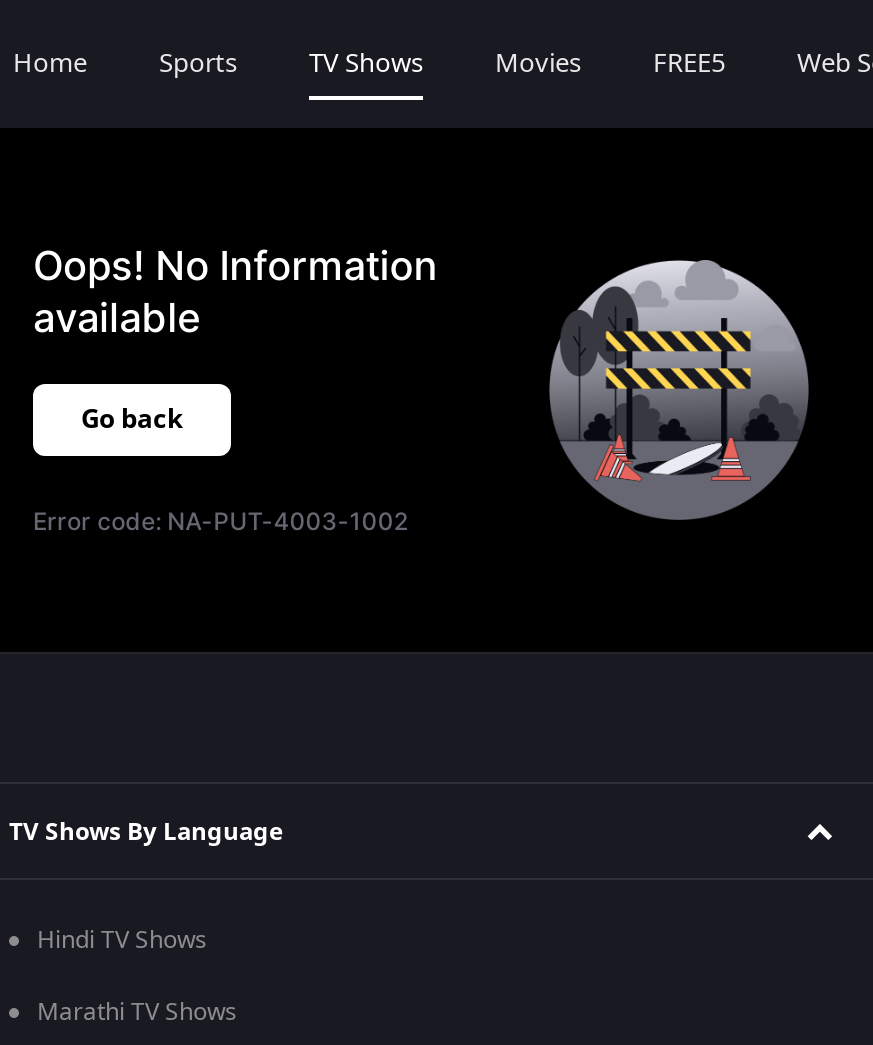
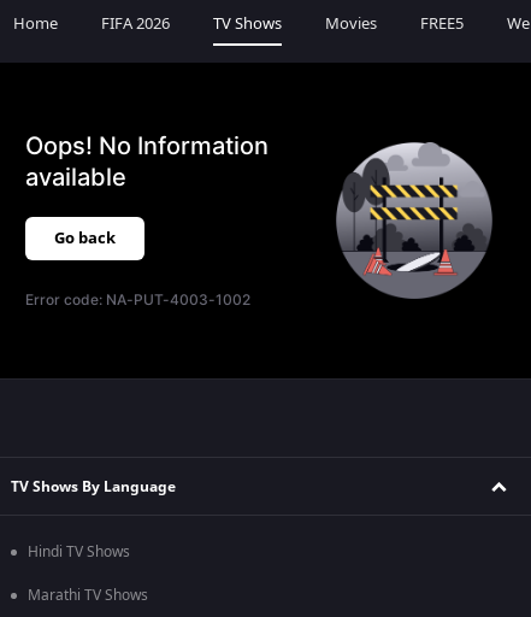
- Sports
+ FIFA 2026
